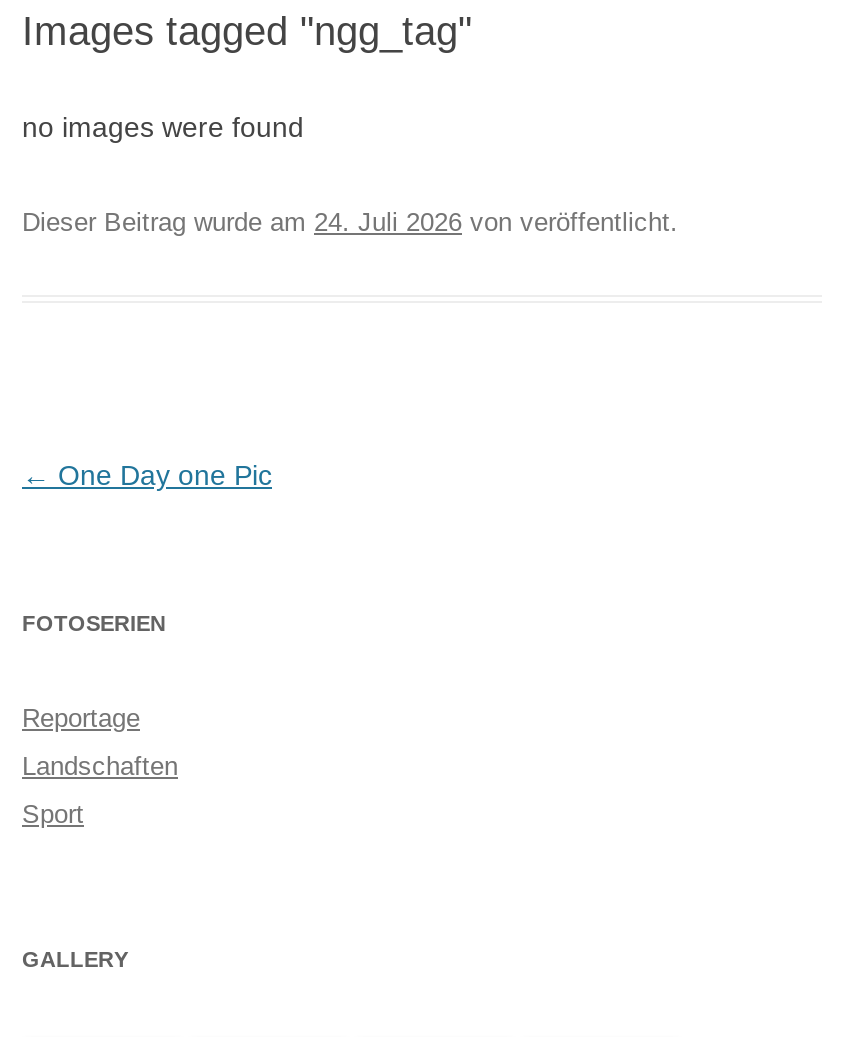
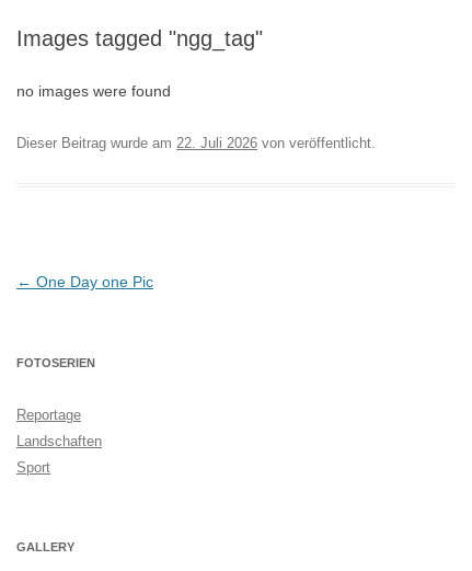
- Dieser Beitrag wurde am 24. Juli 2026 von veröffentlicht.
+ Dieser Beitrag wurde am 22. Juli 2026 von veröffentlicht.
